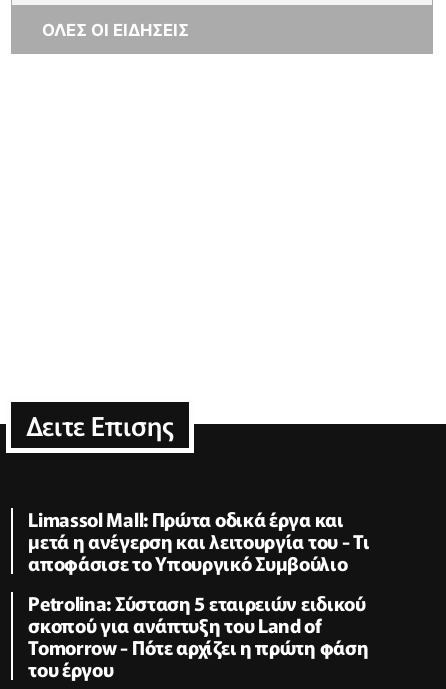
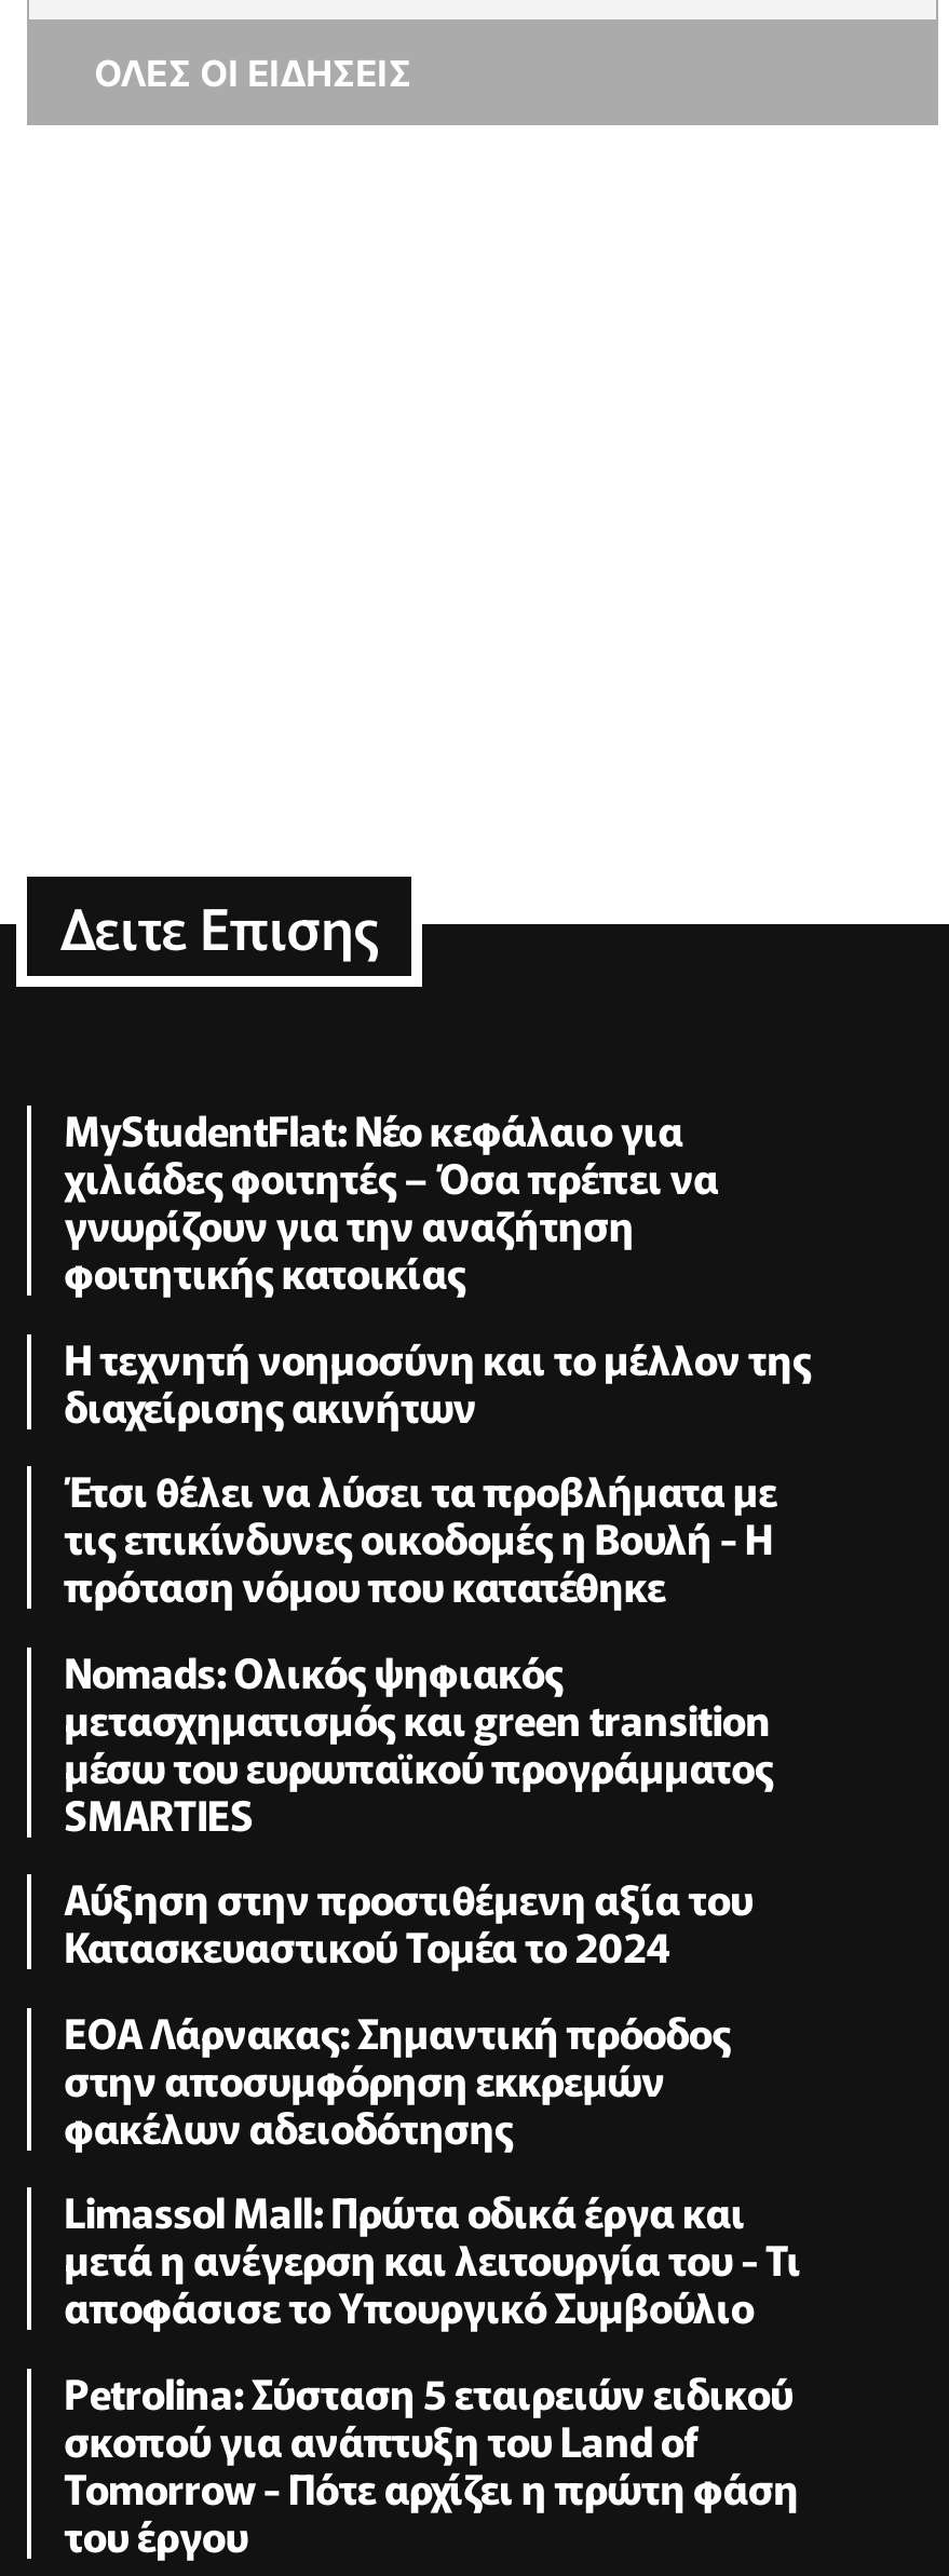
+ MyStudentFlat: Νέο κεφάλαιο για
+ χιλιάδες φοιτητές – Όσα πρέπει να
+ γνωρίζουν για την αναζήτηση
+ φοιτητικής κατοικίας
+ Η τεχνητή νοημοσύνη και το μέλλον της
+ διαχείρισης ακινήτων
+ Έτσι θέλει να λύσει τα προβλήματα με
+ τις επικίνδυνες οικοδομές η Βουλή - Η
+ πρόταση νόμου που κατατέθηκε
+ Nomads: Ολικός ψηφιακός
+ μετασχηματισμός και green transition
+ μέσω του ευρωπαϊκού προγράμματος
+ SMARTIES
+ Αύξηση στην προστιθέμενη αξία του
+ Κατασκευαστικού Τομέα το 2024
+ ΕΟΑ Λάρνακας: Σημαντική πρόοδος
+ στην αποσυμφόρηση εκκρεμών
+ φακέλων αδειοδότησης
